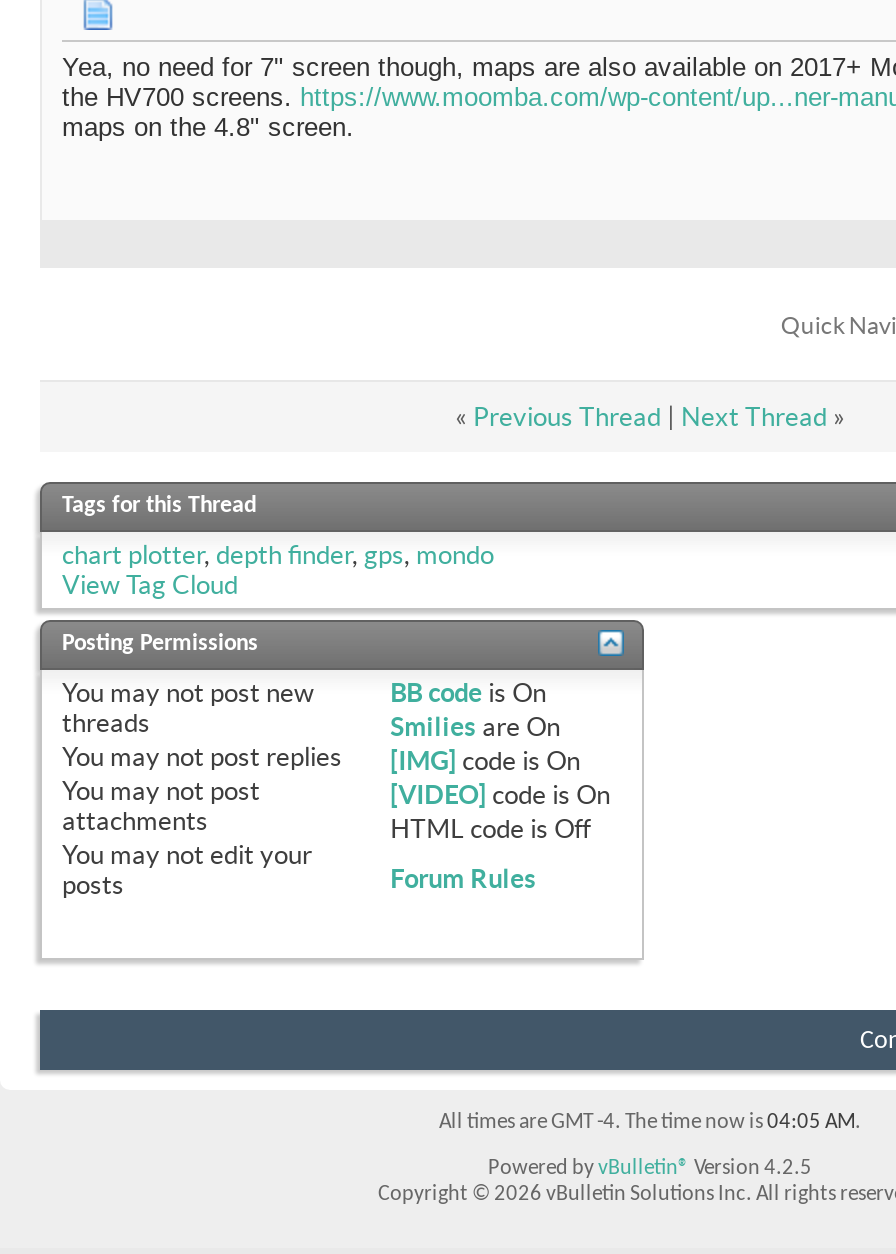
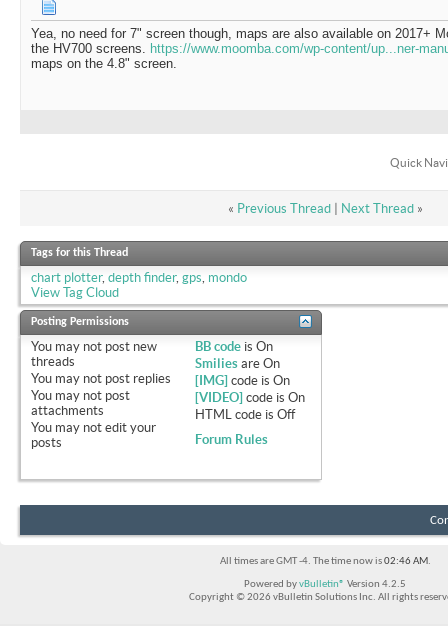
- All times are GMT -4. The time now is 04:05 AM.
+ All times are GMT -4. The time now is 02:46 AM.
